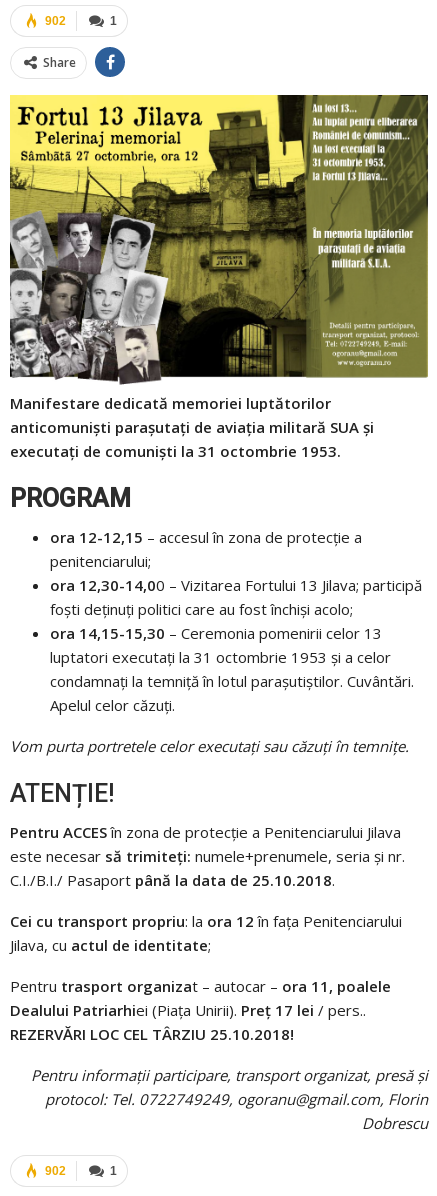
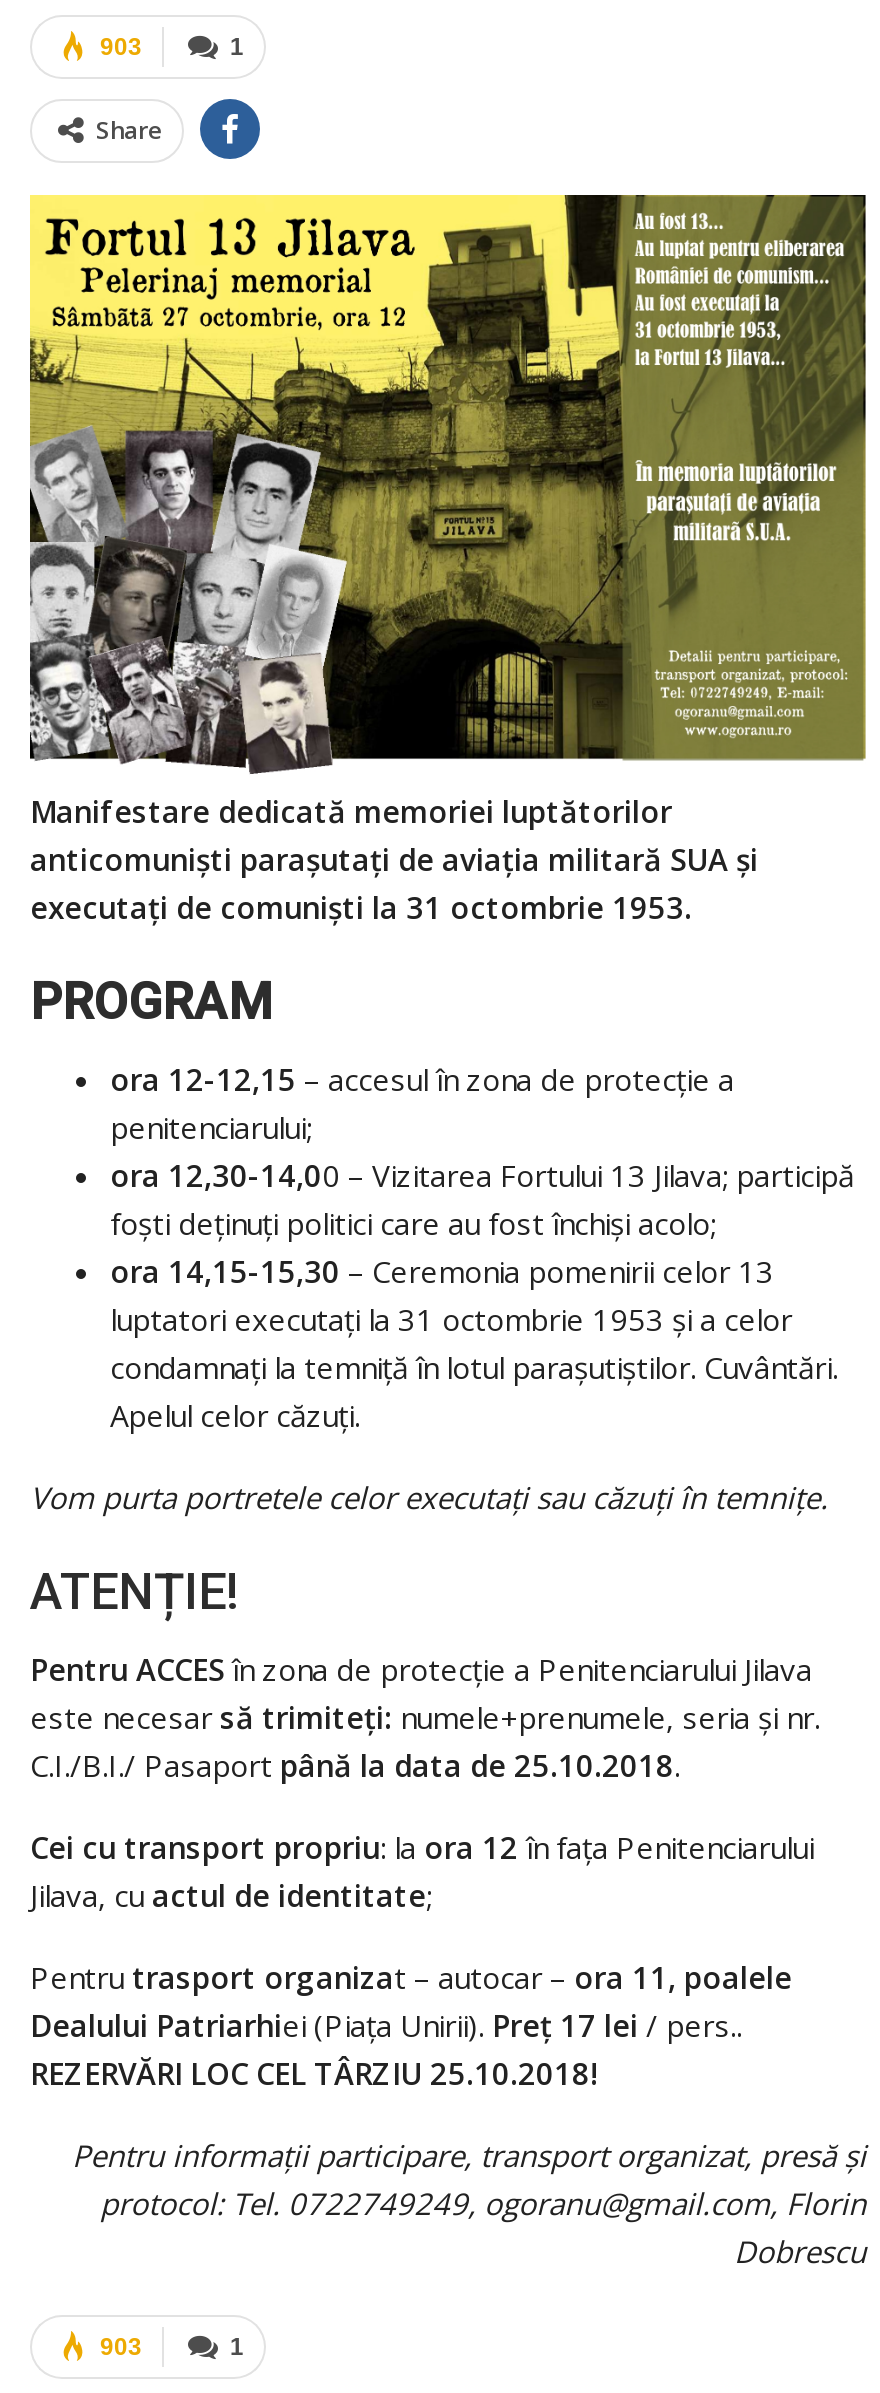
- 902
+ 903

- 902
+ 903
